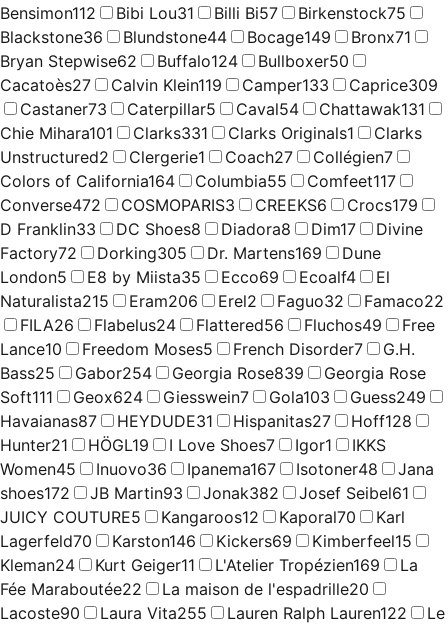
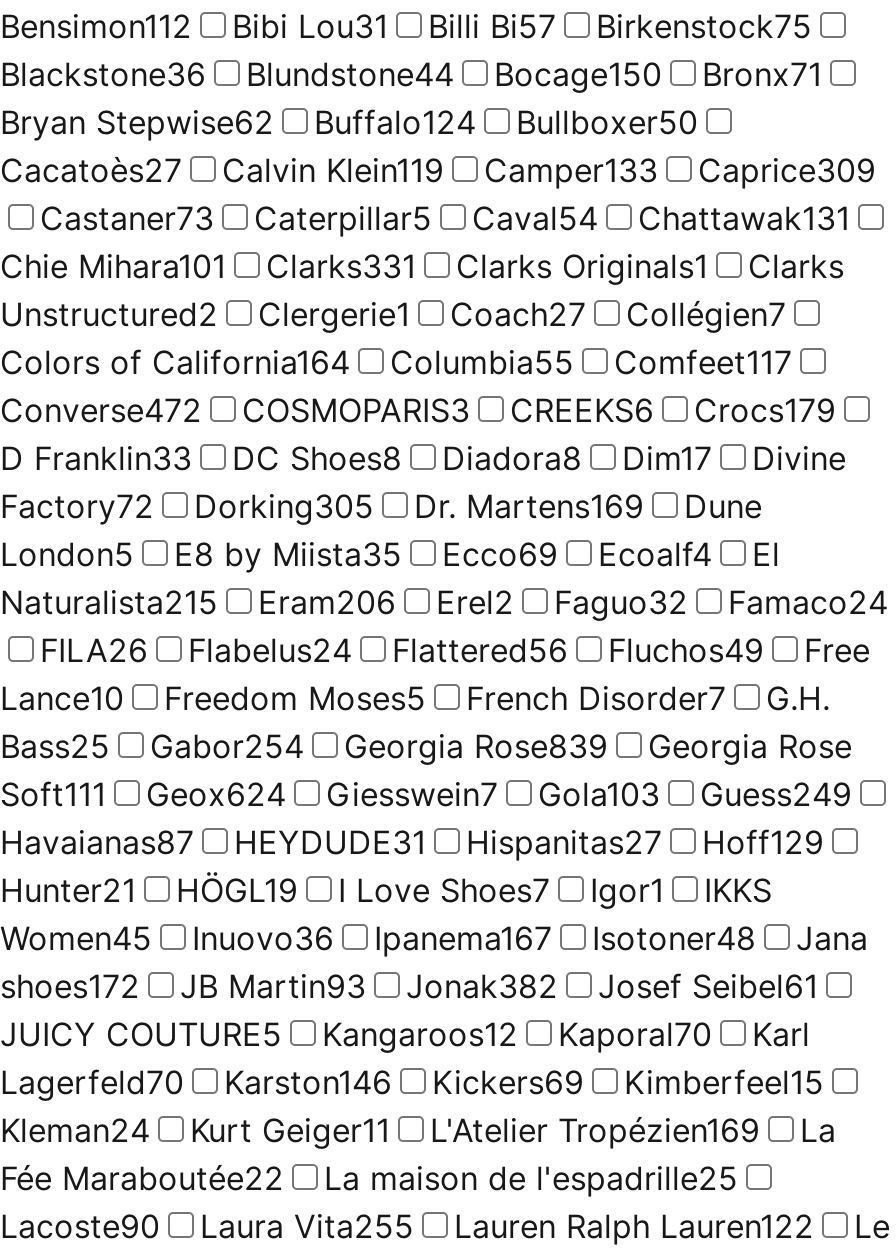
- Blackstone36 Blundstone44 Bocage149 Bronx71
+ Blackstone36 Blundstone44 Bocage150 Bronx71

- Naturalista215 Eram206 Erel2 Faguo32 Famaco22
+ Naturalista215 Eram206 Erel2 Faguo32 Famaco24

- Havaianas87 HEYDUDE31 Hispanitas27 Hoff128
+ Havaianas87 HEYDUDE31 Hispanitas27 Hoff129

- La maison de l'espadrille20
+ La maison de l'espadrille25
